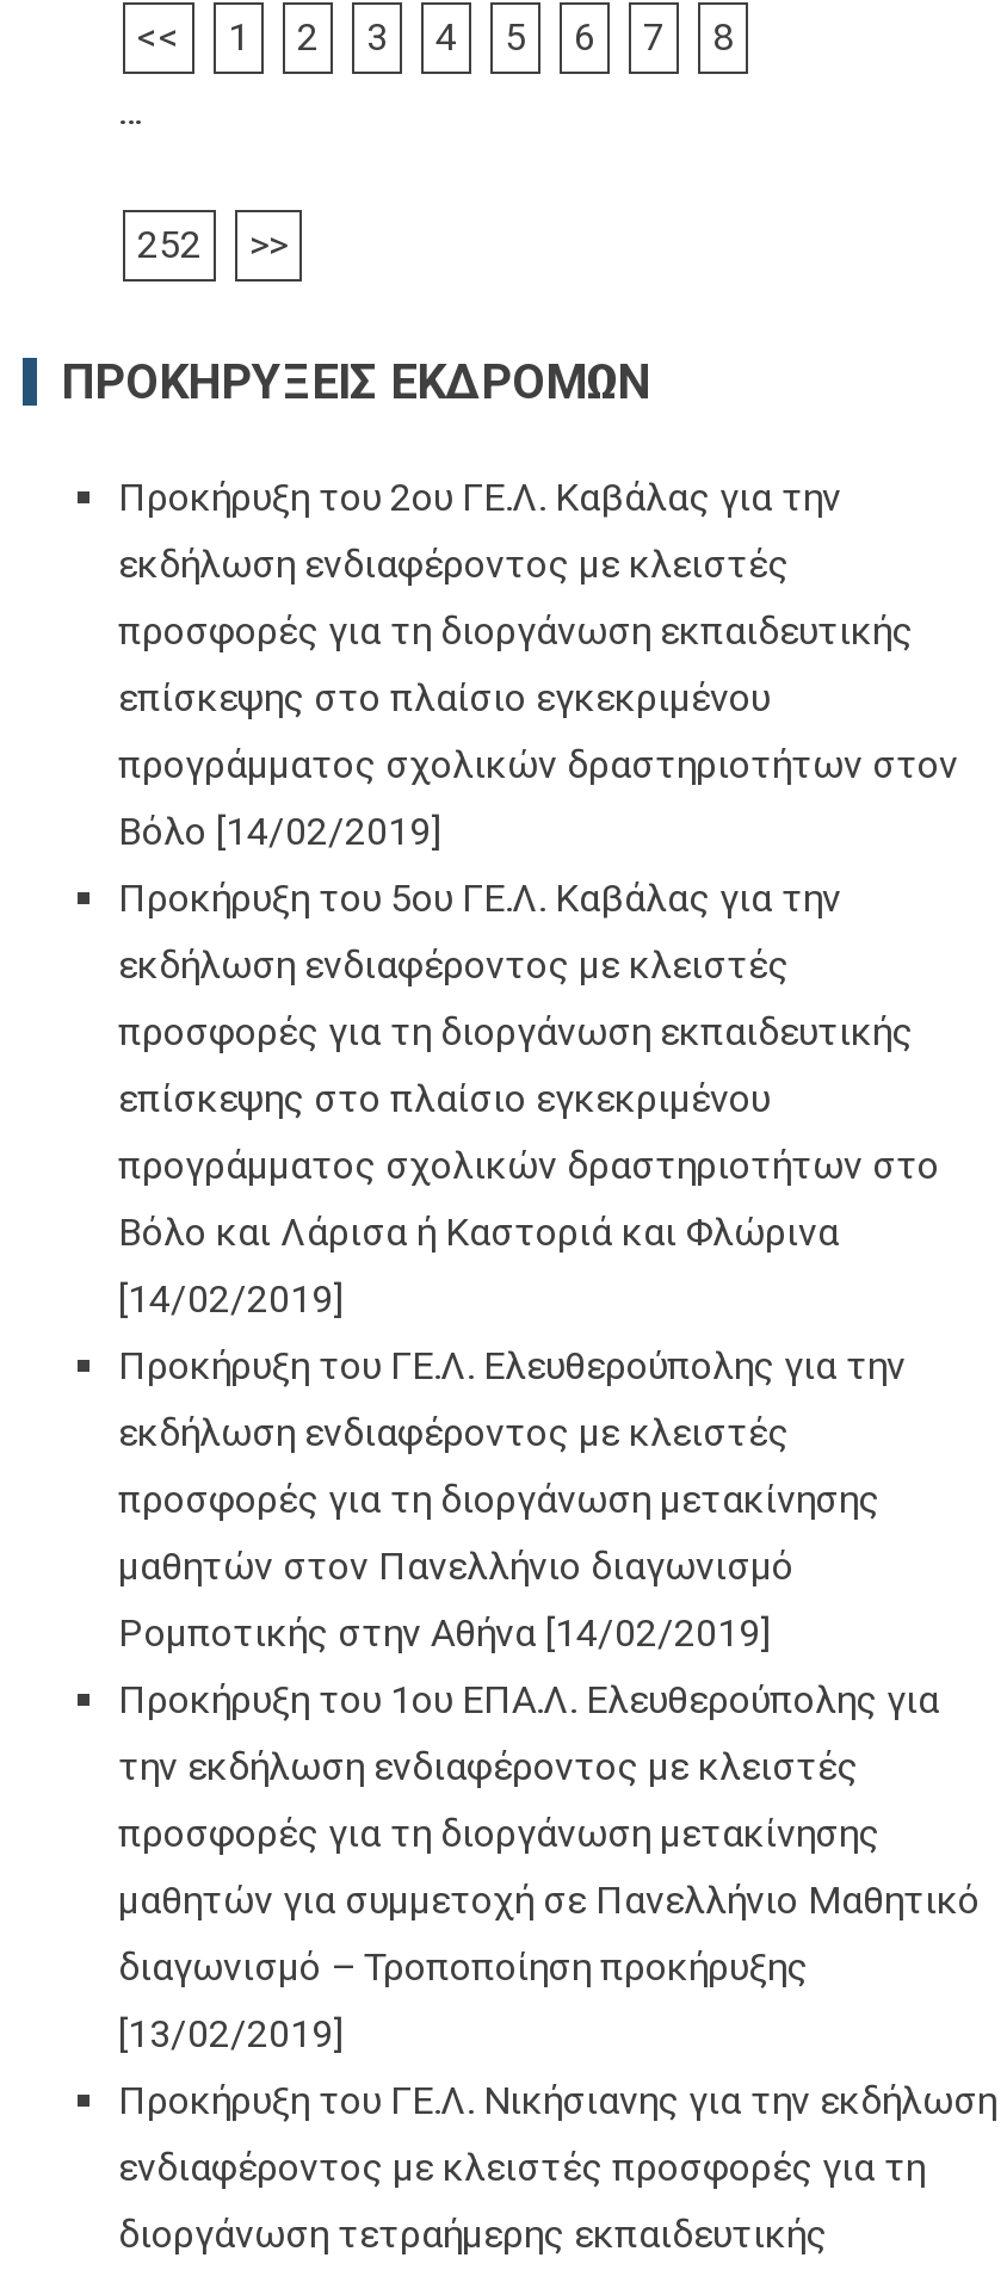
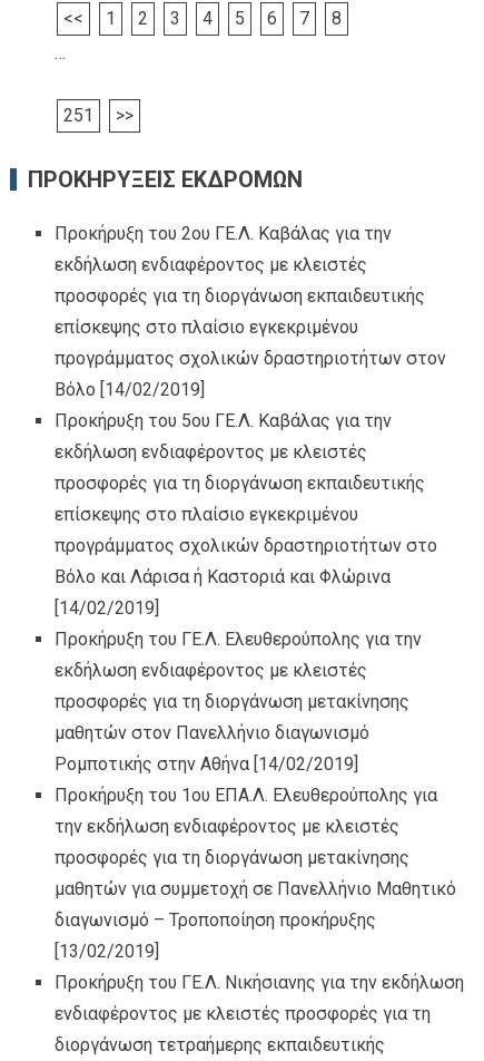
- 252
+ 251
